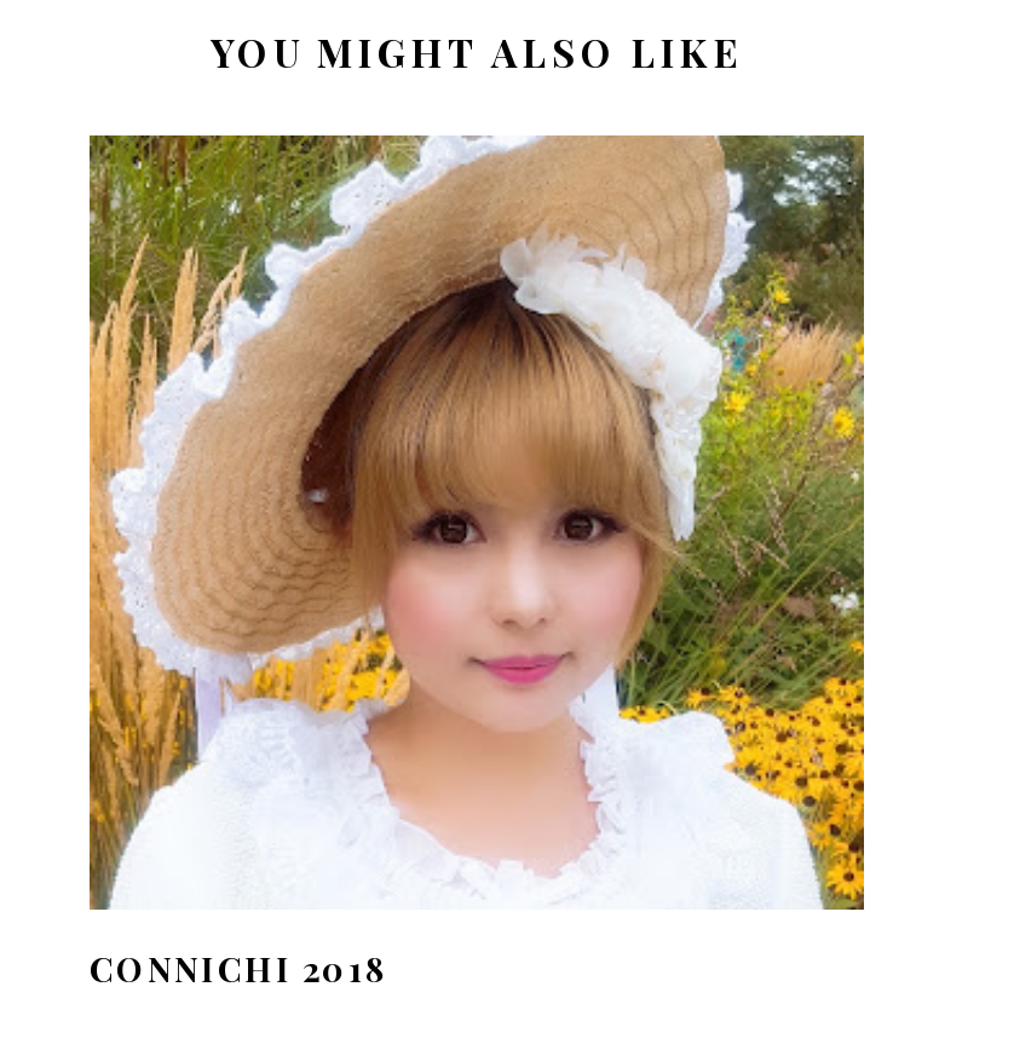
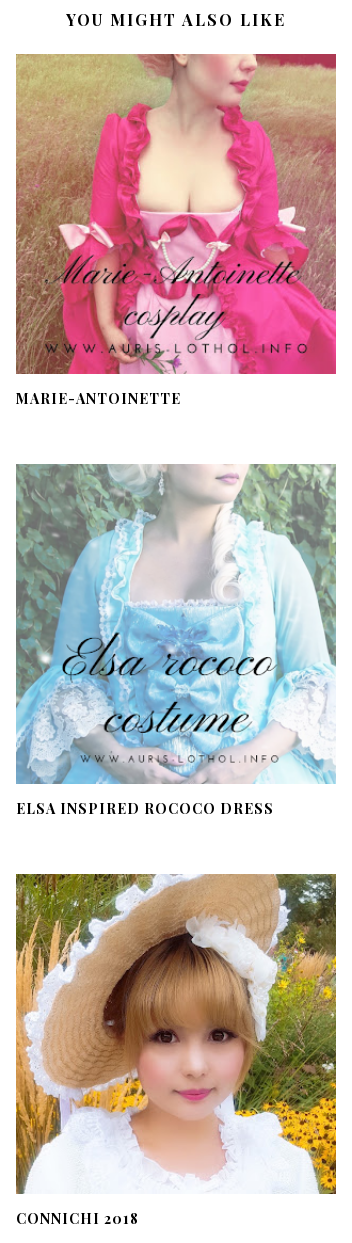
+ [image]
+ MARIE-ANTOINETTE

+ [image]
+ ELSA INSPIRED ROCOCO DRESS
